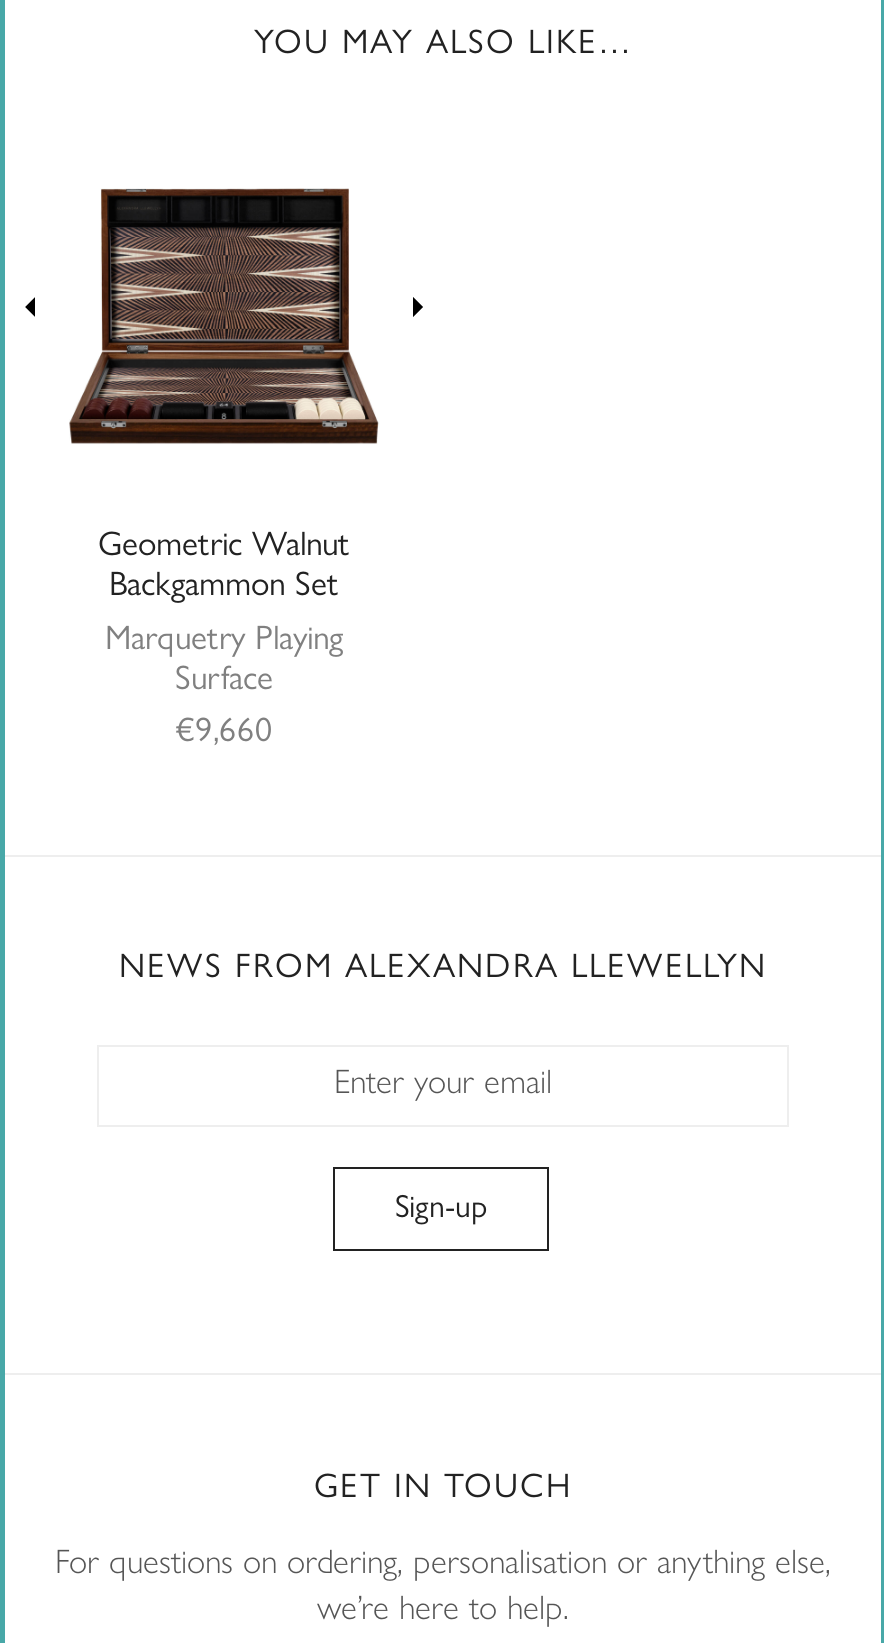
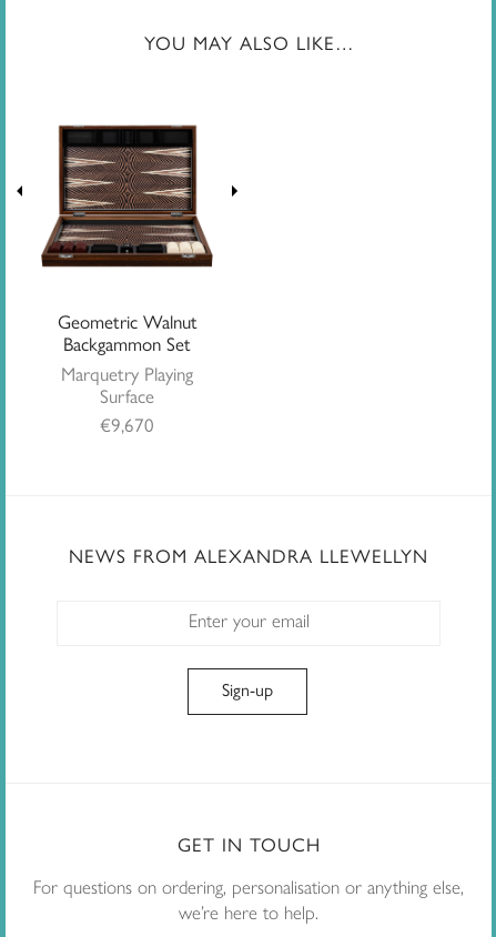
- €9,660
+ €9,670
